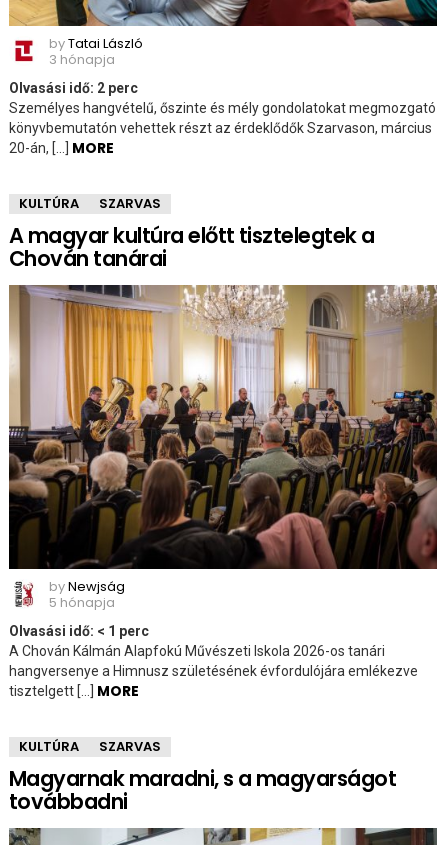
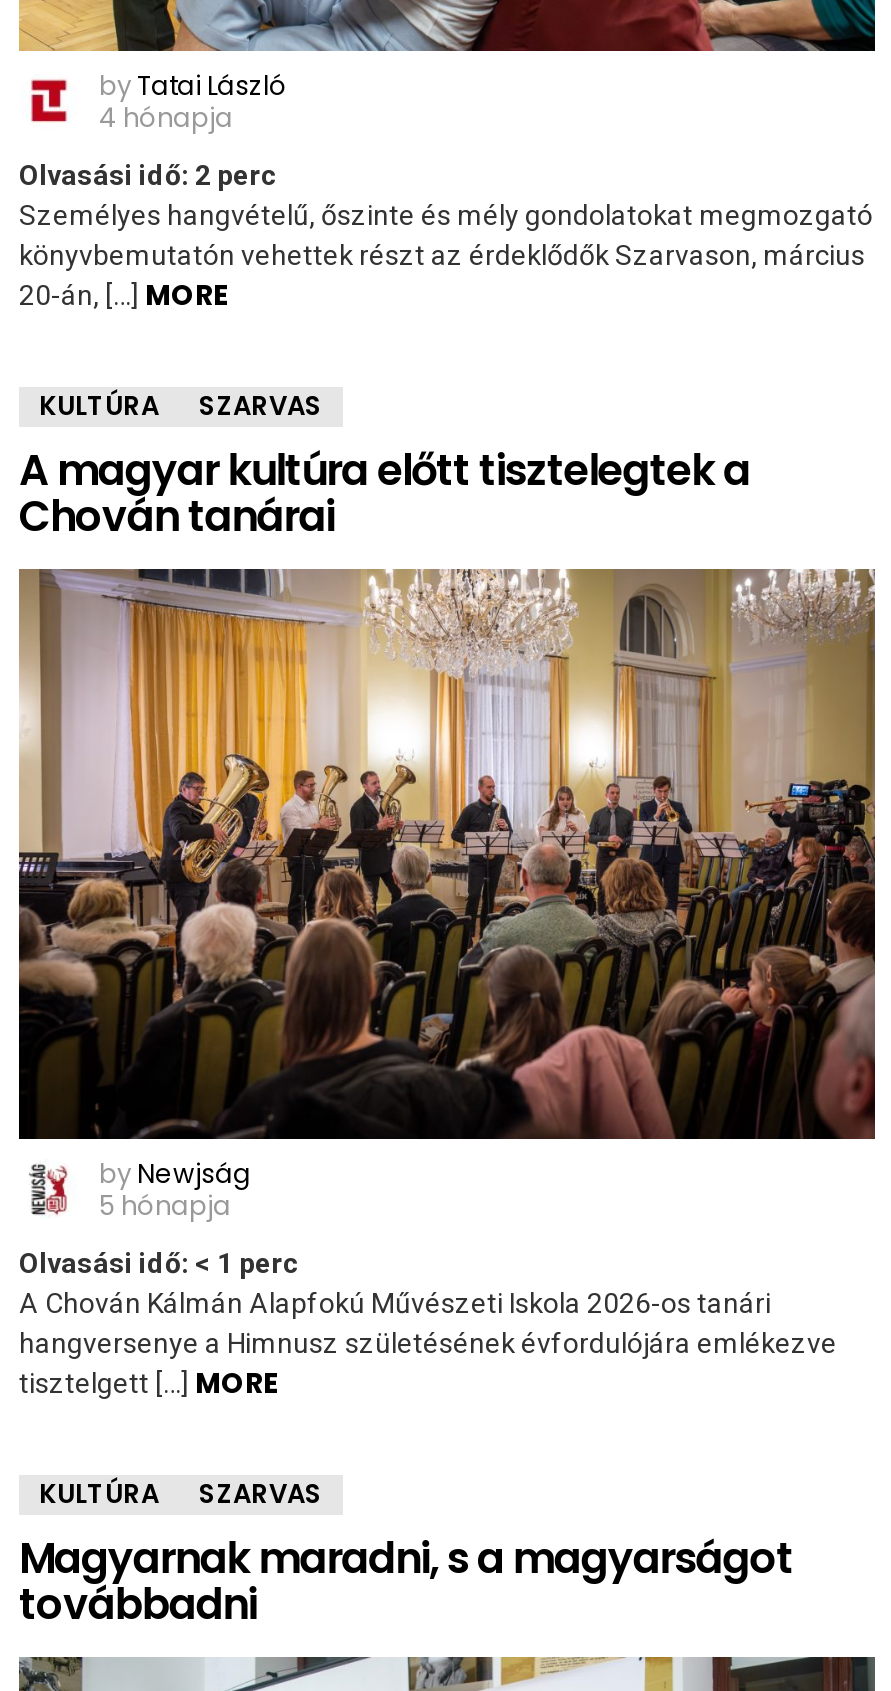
- 3 hónapja
+ 4 hónapja
